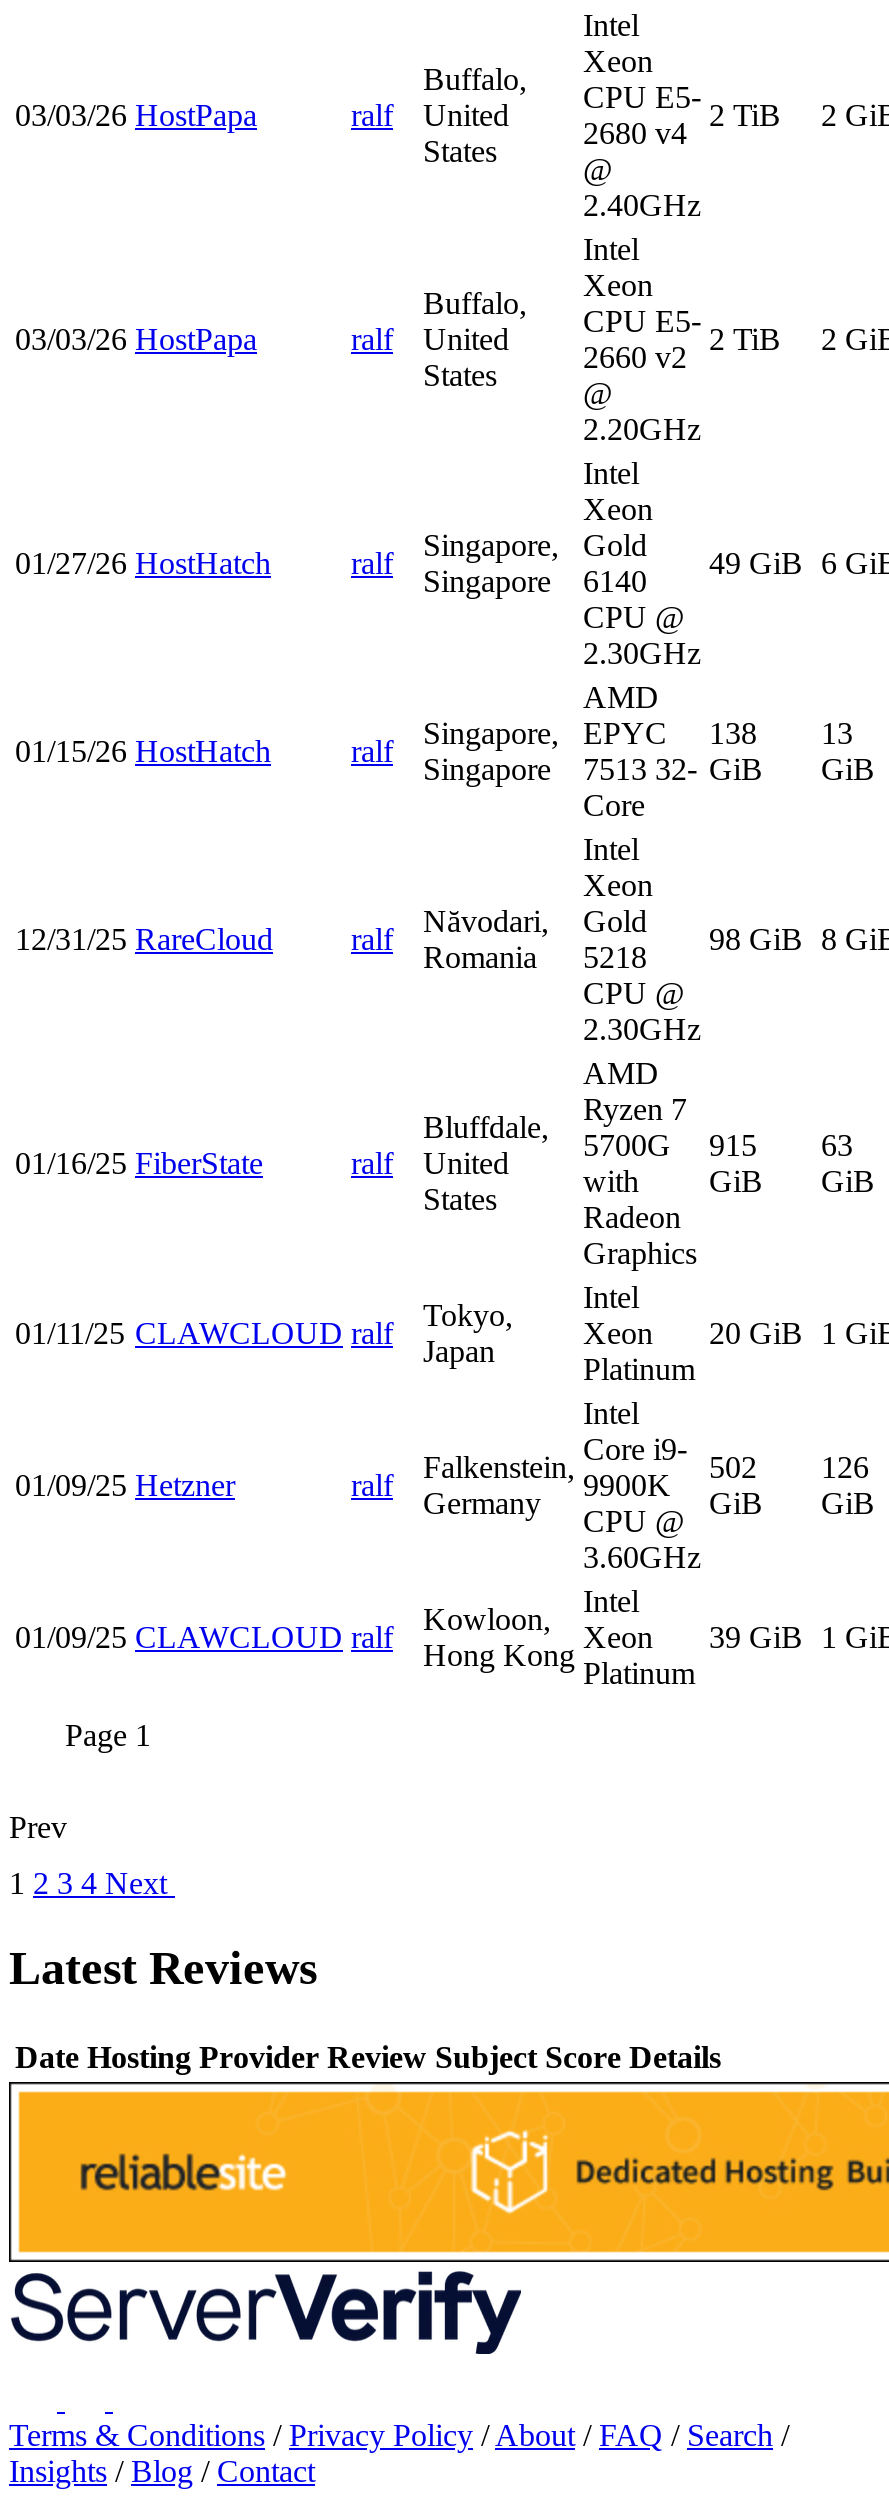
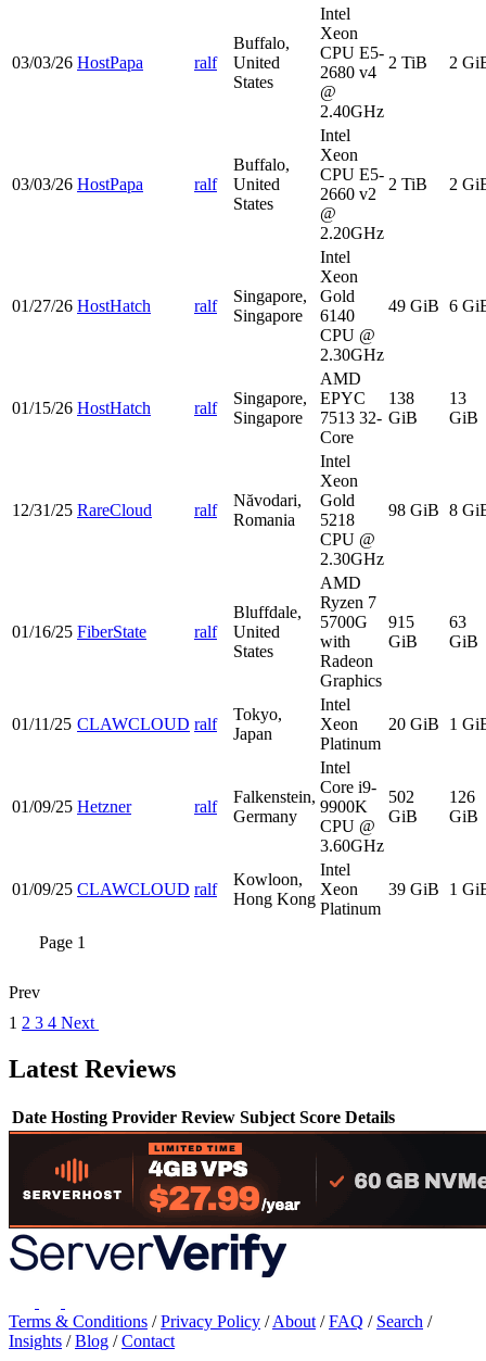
- [image]
+ [image]
